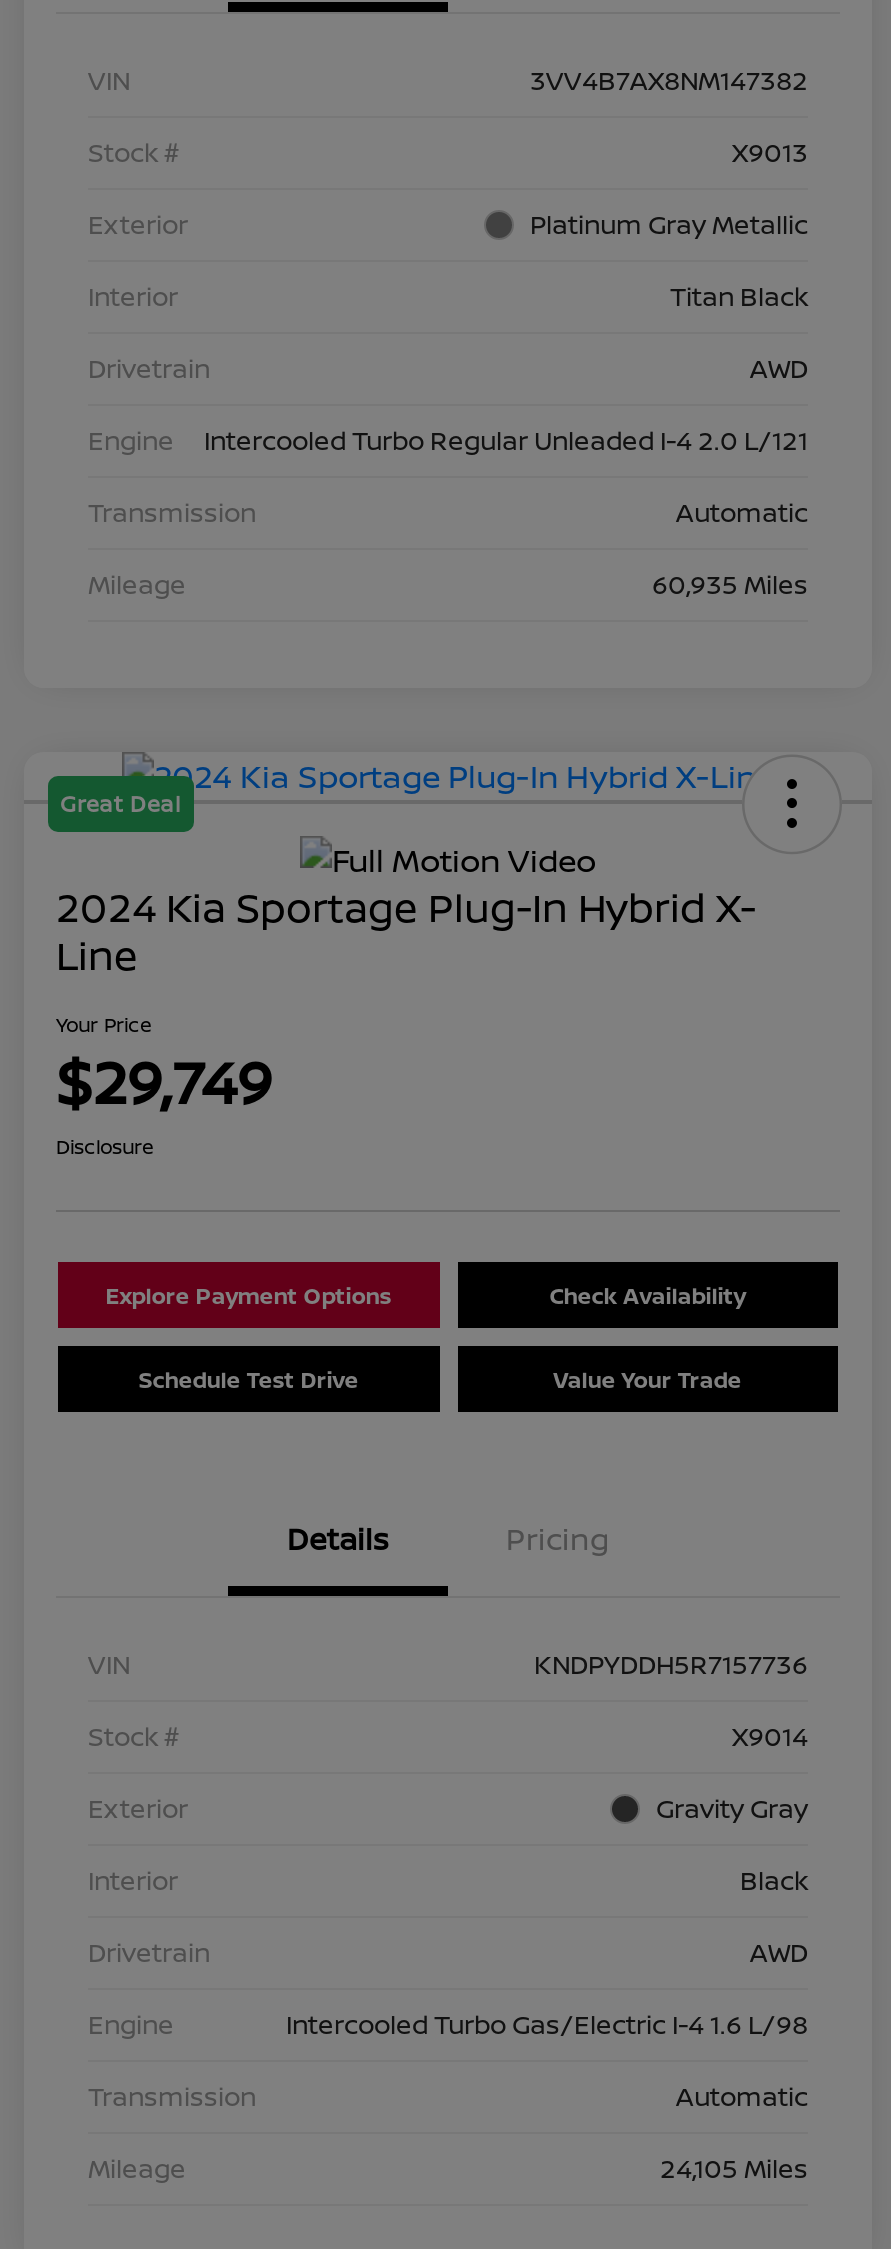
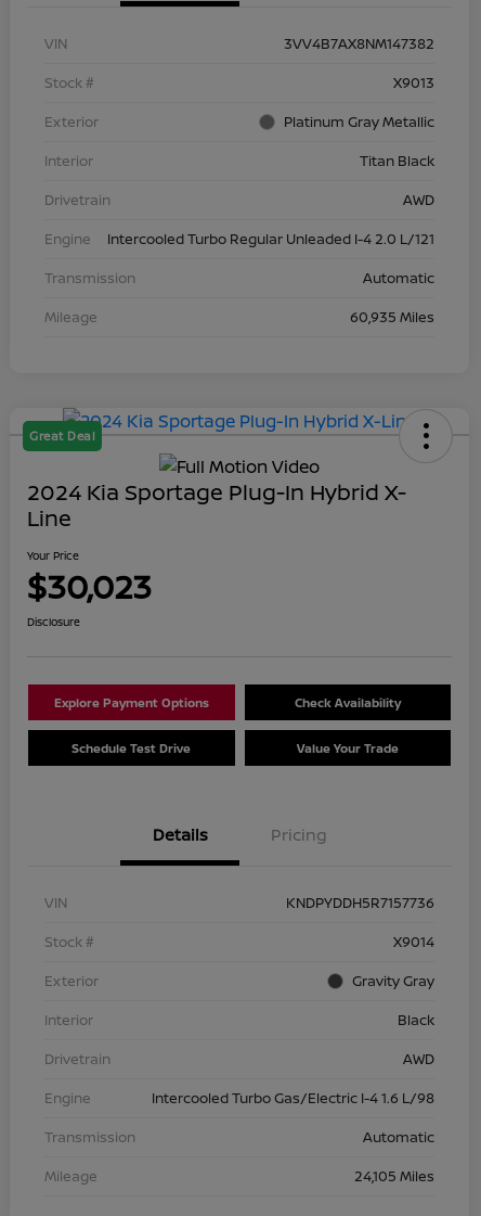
- $29,749
+ $30,023
